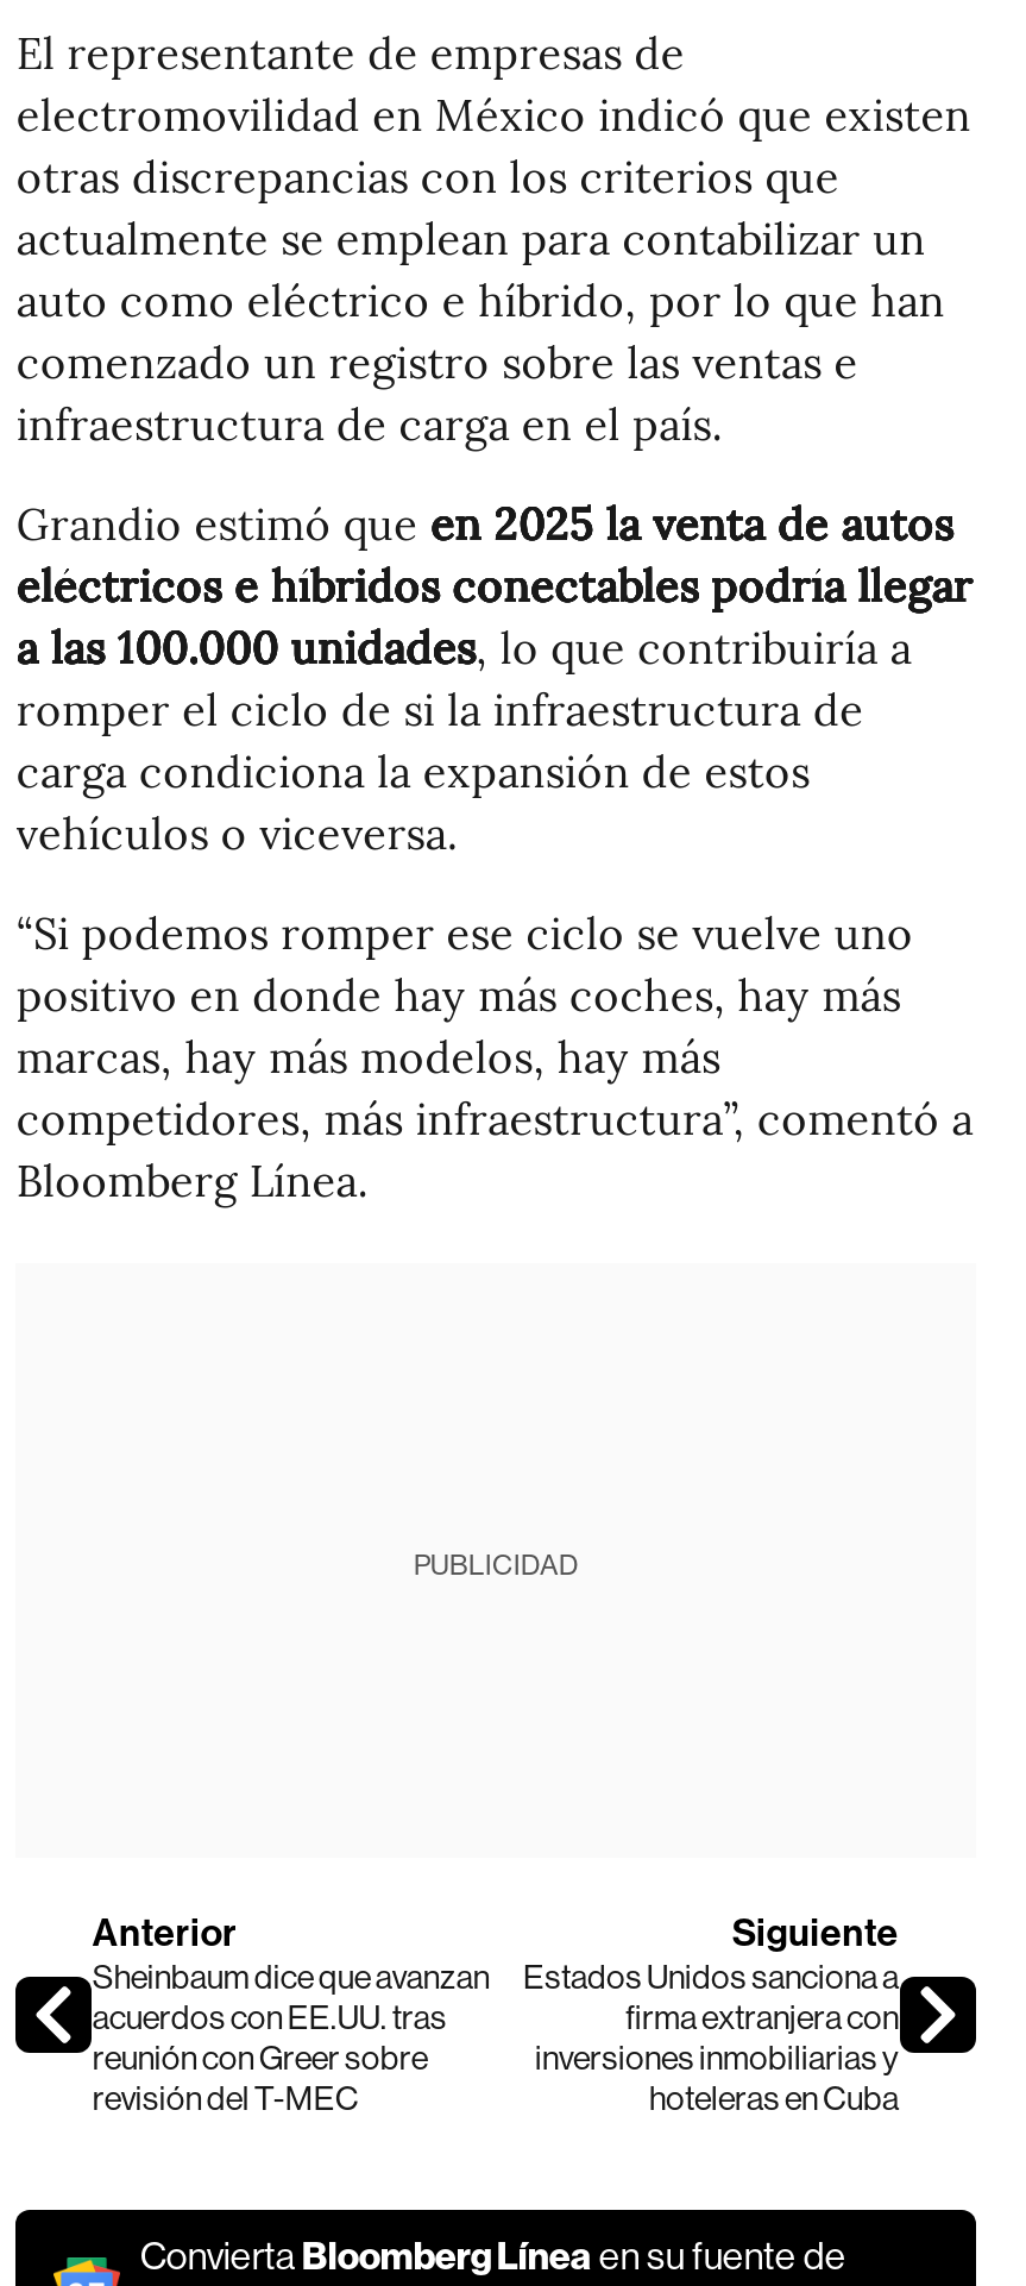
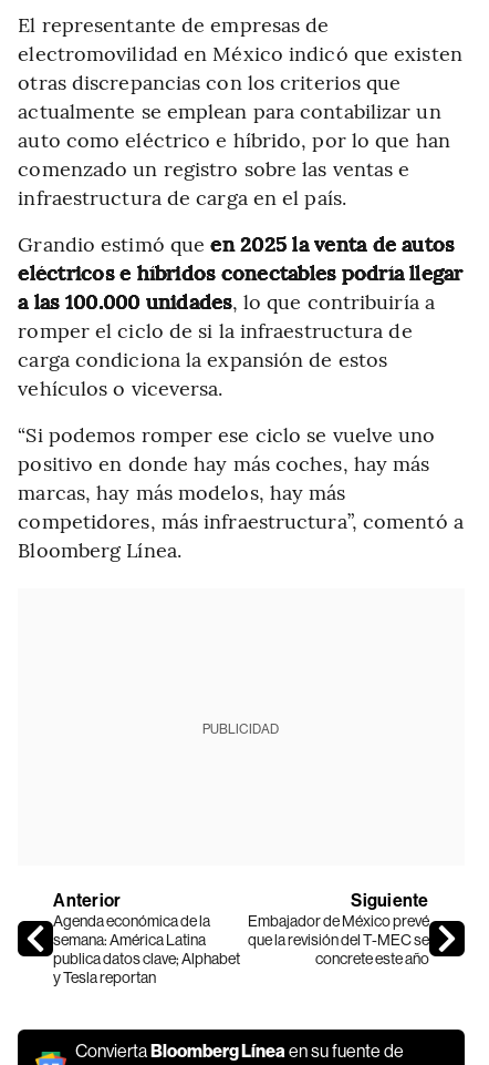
- Sheinbaum dice que avanzan
- acuerdos con EE.UU. tras
- reunión con Greer sobre
- revisión del T-MEC
+ Agenda económica de la
+ semana: América Latina
+ publica datos clave; Alphabet
+ y Tesla reportan

- Estados Unidos sanciona a
- firma extranjera con
- inversiones inmobiliarias y
- hoteleras en Cuba
+ Embajador de México prevé
+ que la revisión del T-MEC se
+ concrete este año
